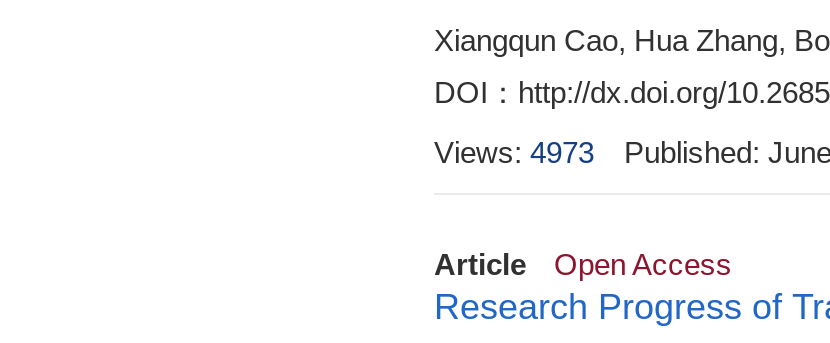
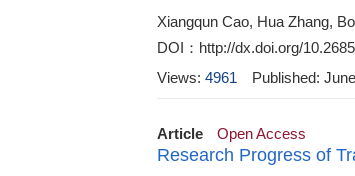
- Views: 4973
+ Views: 4961
